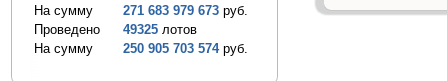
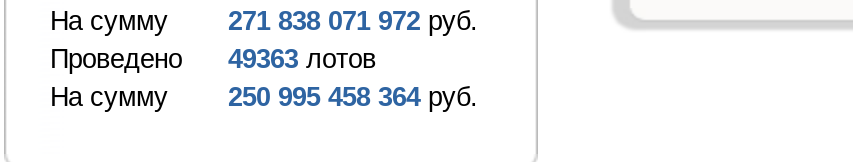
- На сумму 271 683 979 673 руб.
+ На сумму 271 838 071 972 руб.

- Проведено 49325 лотов
+ Проведено 49363 лотов

- На сумму 250 905 703 574 руб.
+ На сумму 250 995 458 364 руб.
